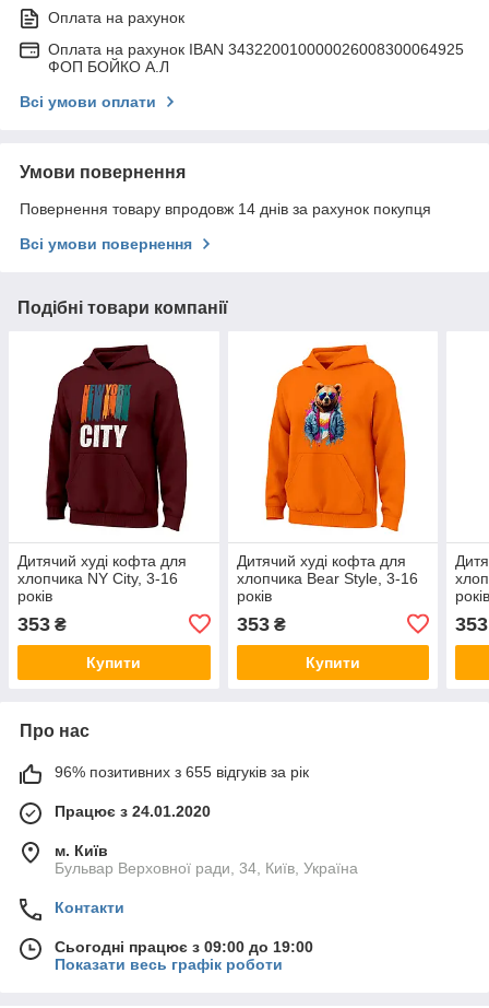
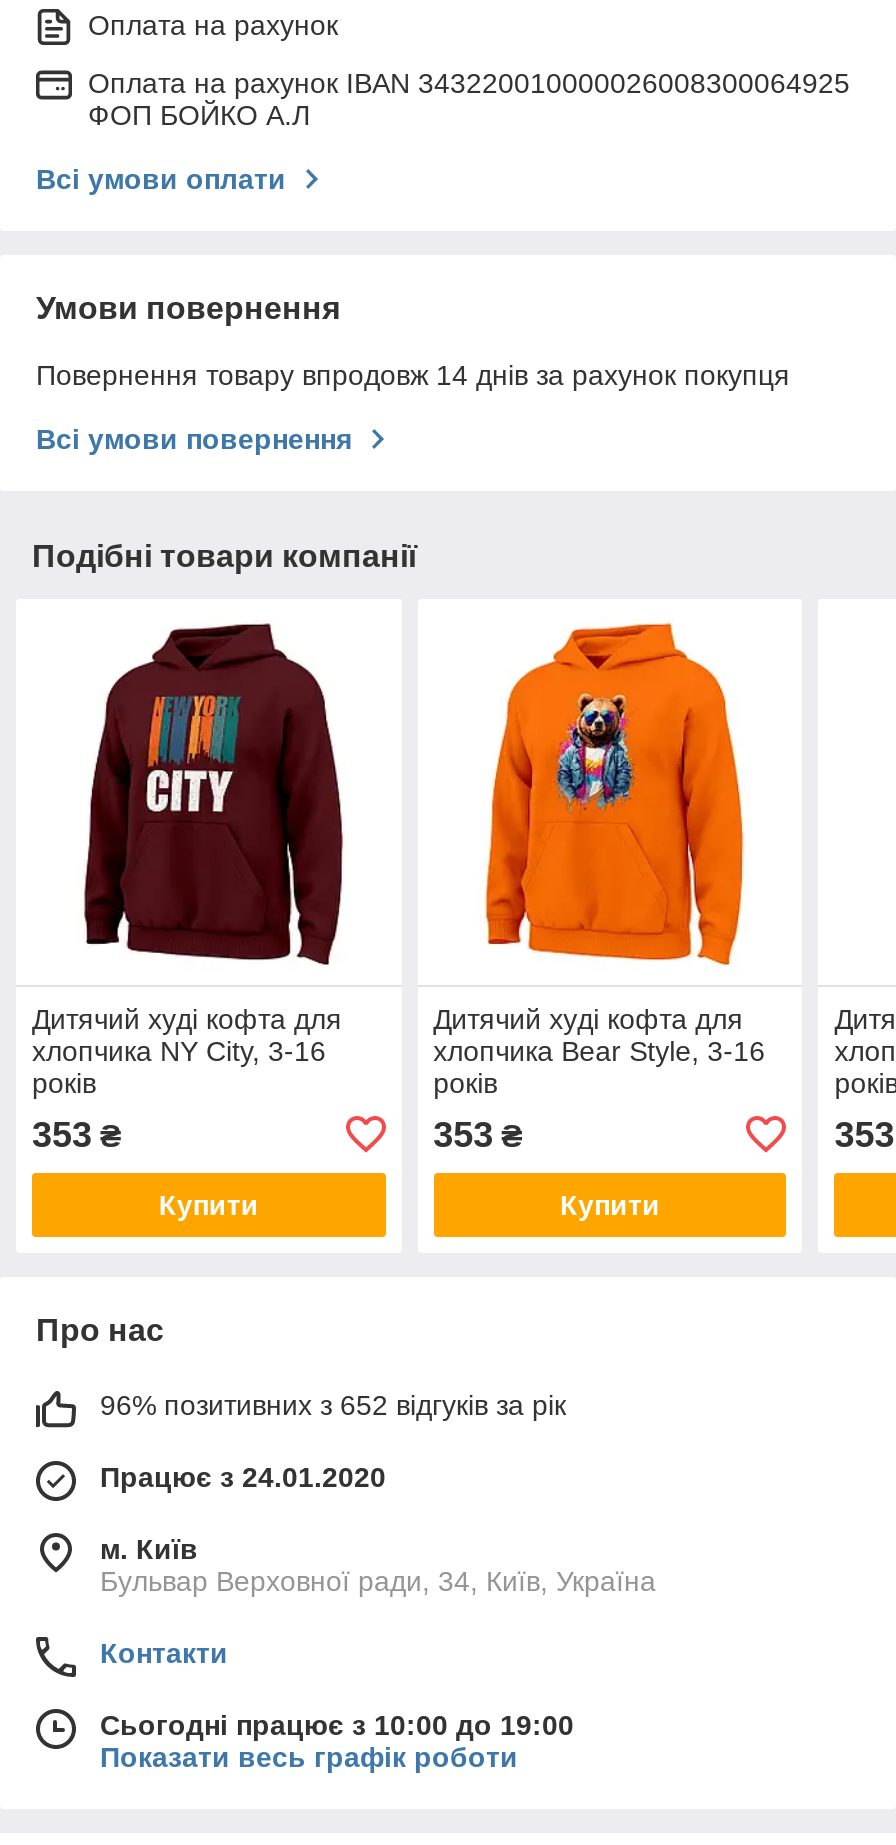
- 96% позитивних з 655 відгуків за рік
+ 96% позитивних з 652 відгуків за рік

- Сьогодні працює з 09:00 до 19:00
+ Сьогодні працює з 10:00 до 19:00
